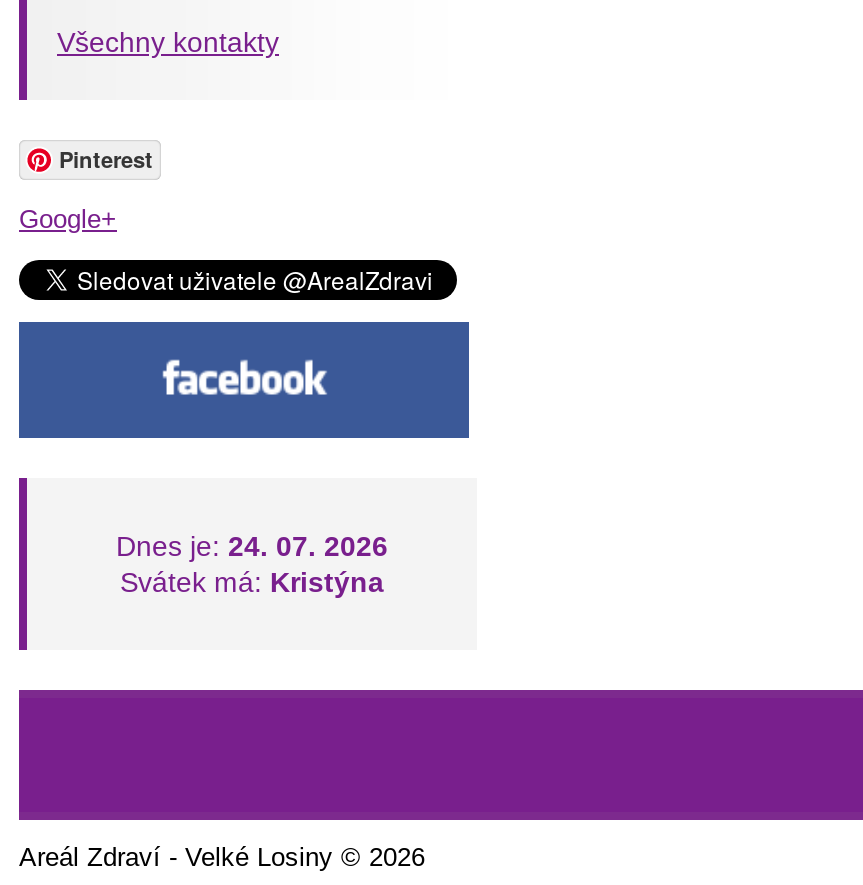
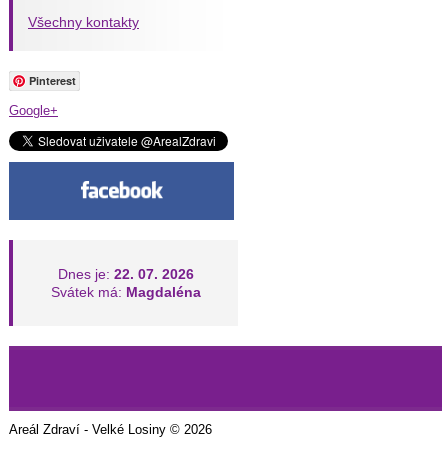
- Dnes je: 24. 07. 2026
+ Dnes je: 22. 07. 2026

- Svátek má: Kristýna
+ Svátek má: Magdaléna
